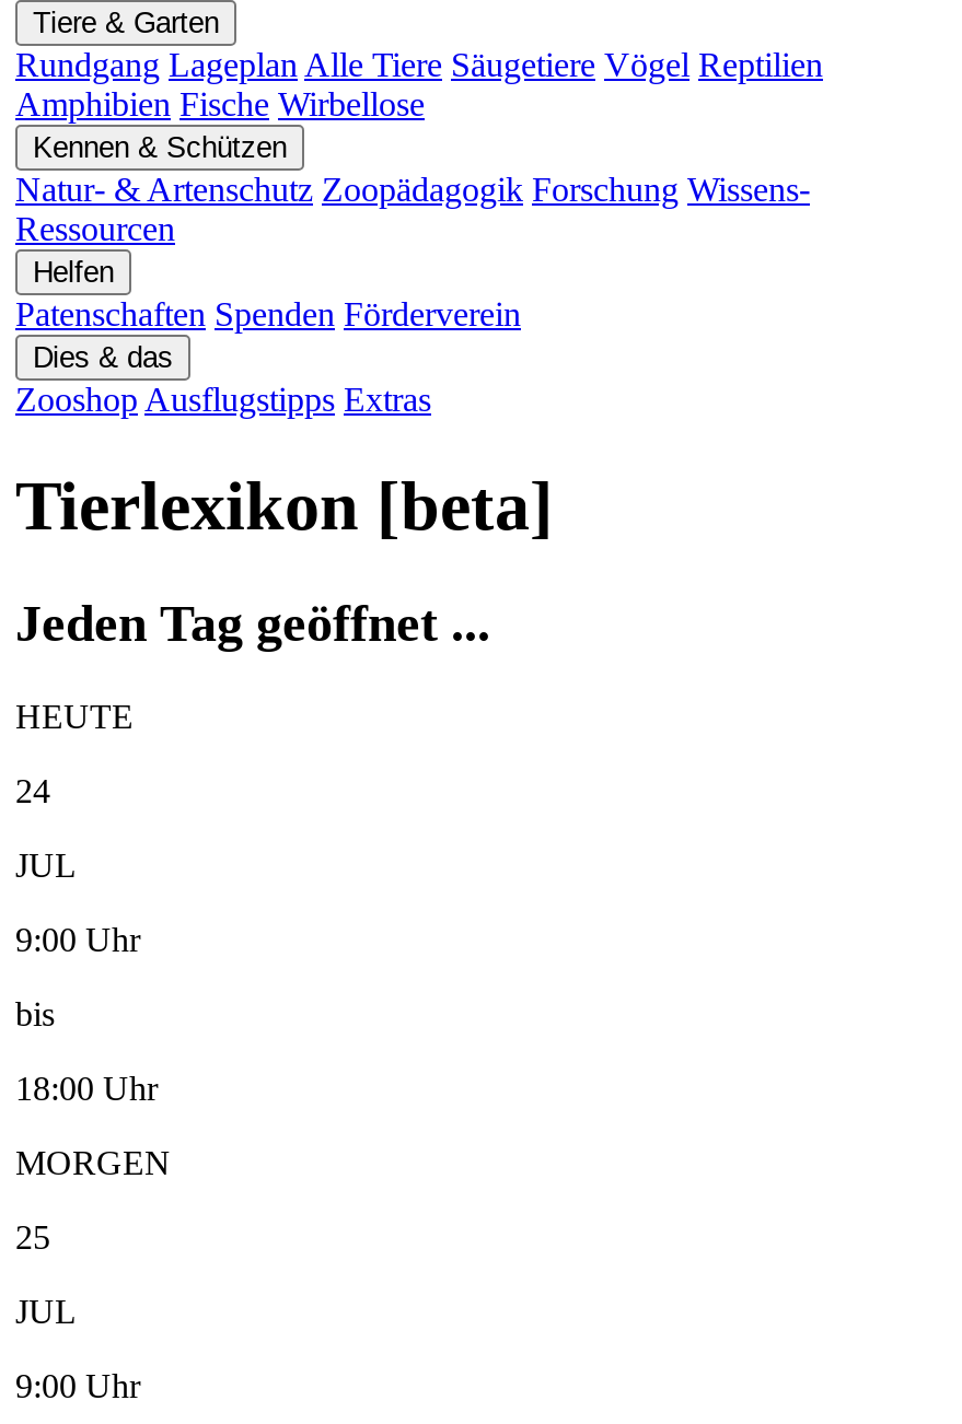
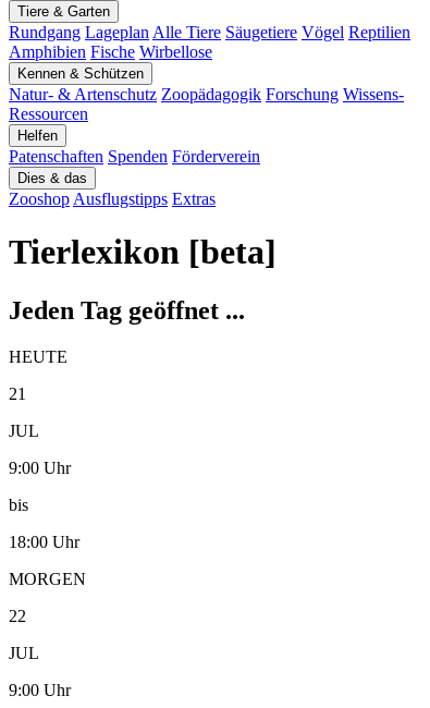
- 24
+ 21

- 25
+ 22
